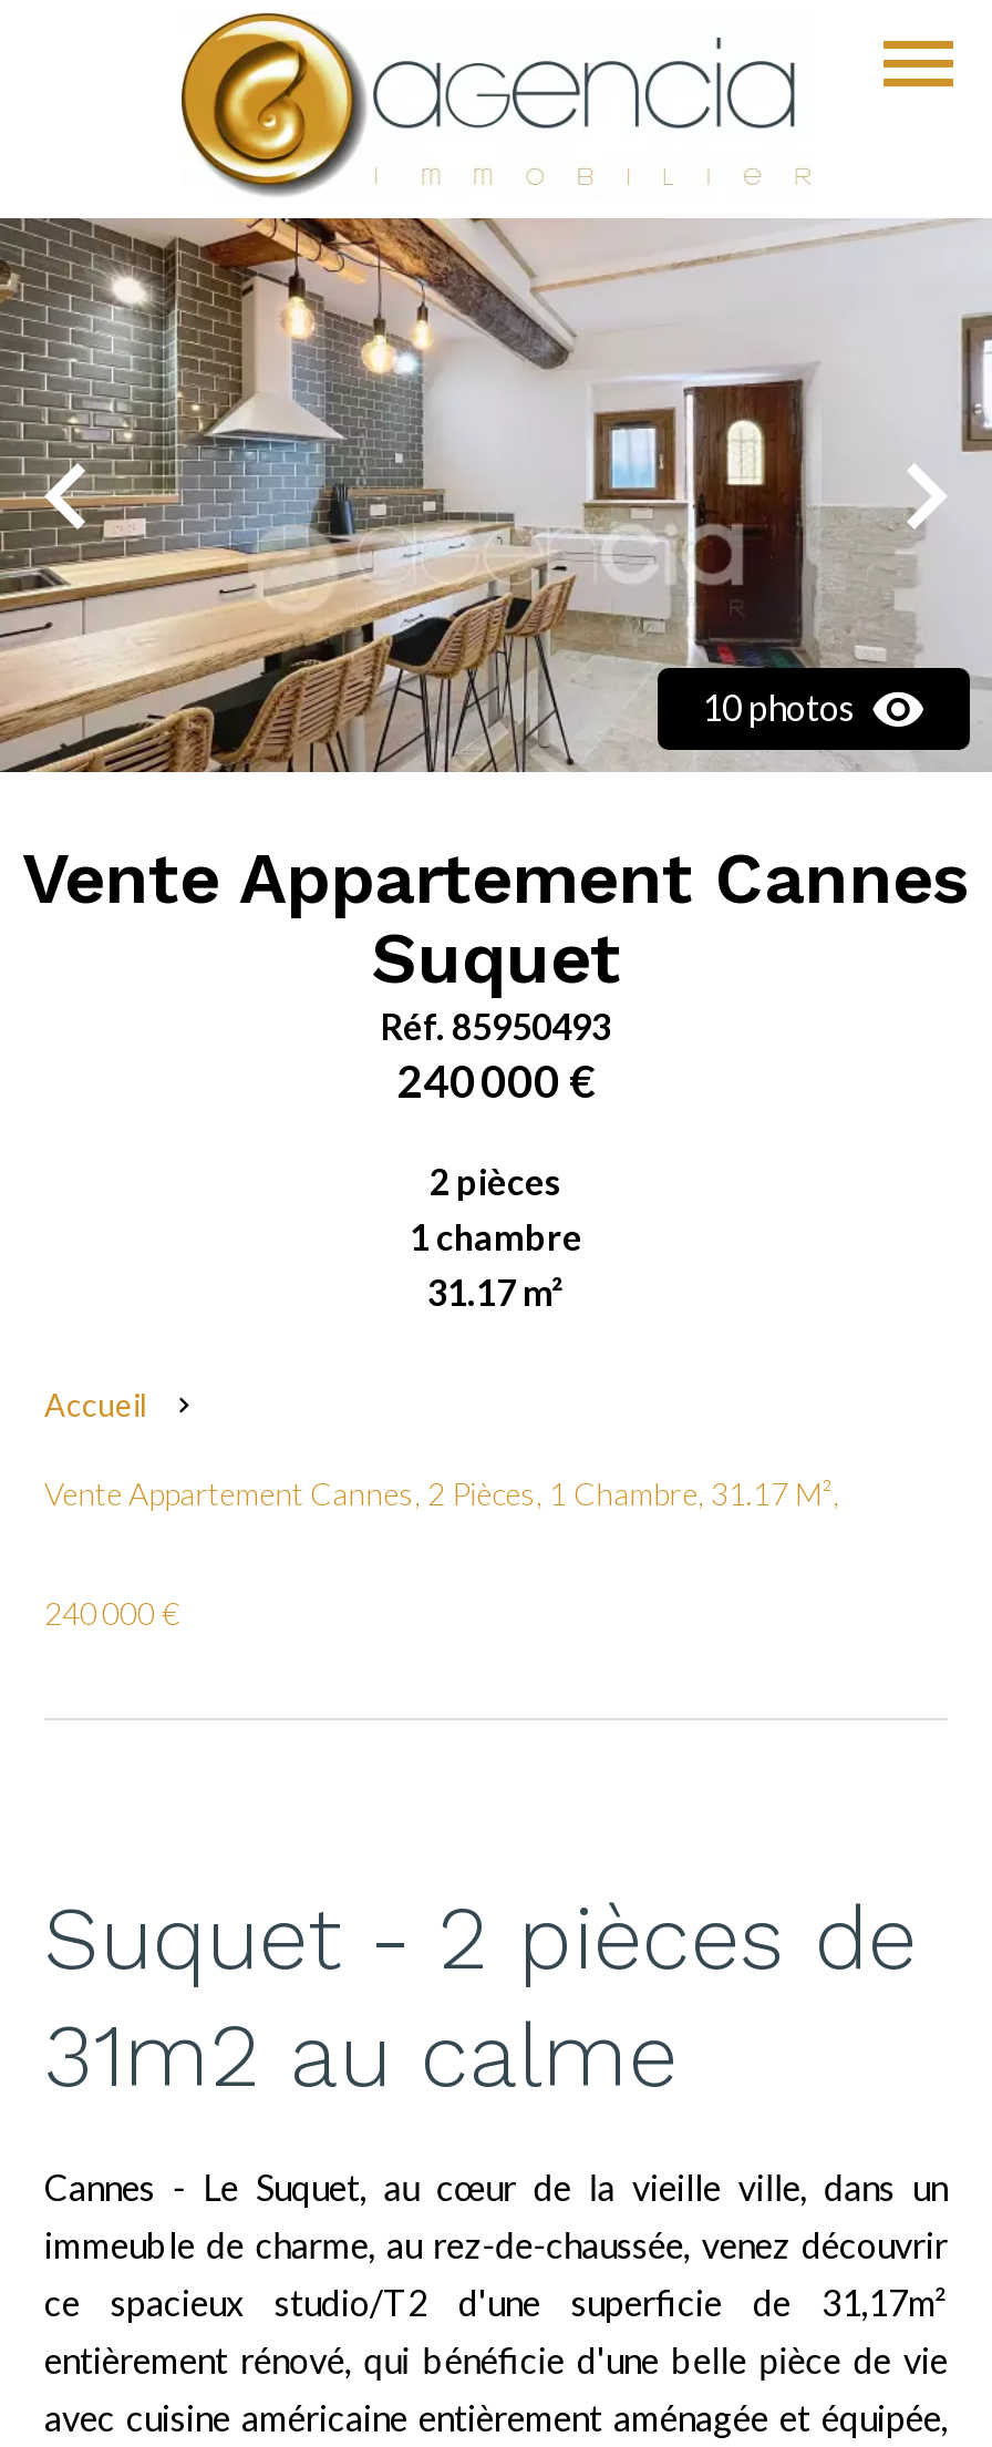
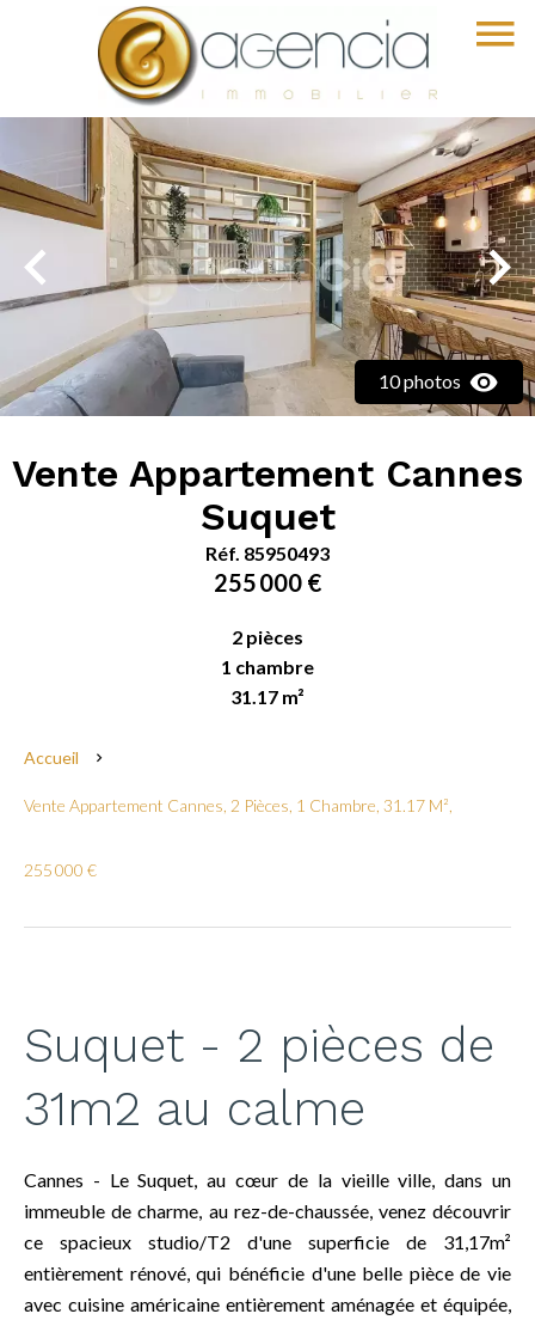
- [image]
+ [image]

- 240 000 €
+ 255 000 €

- 240 000 €
+ 255 000 €
